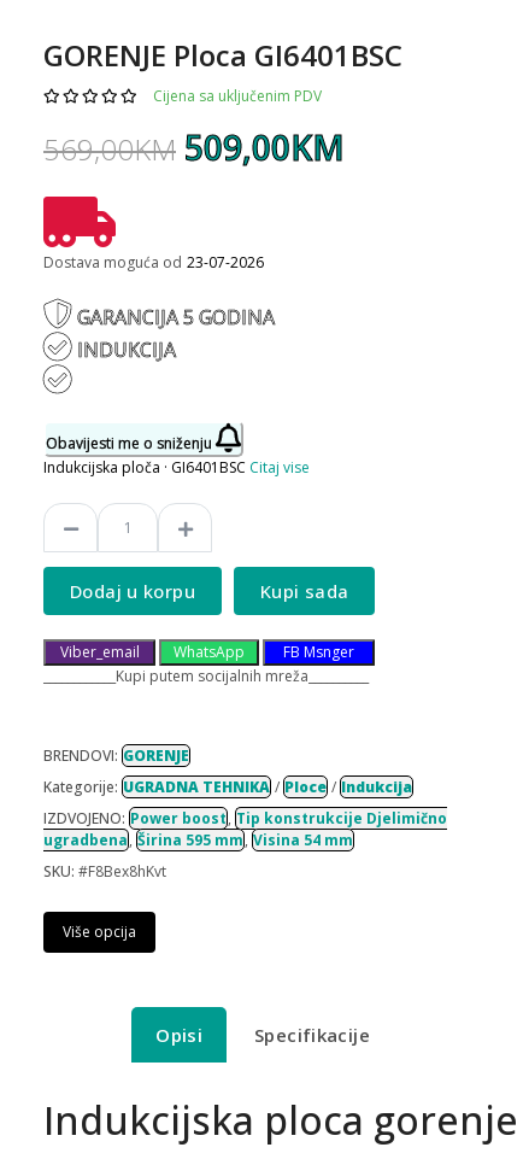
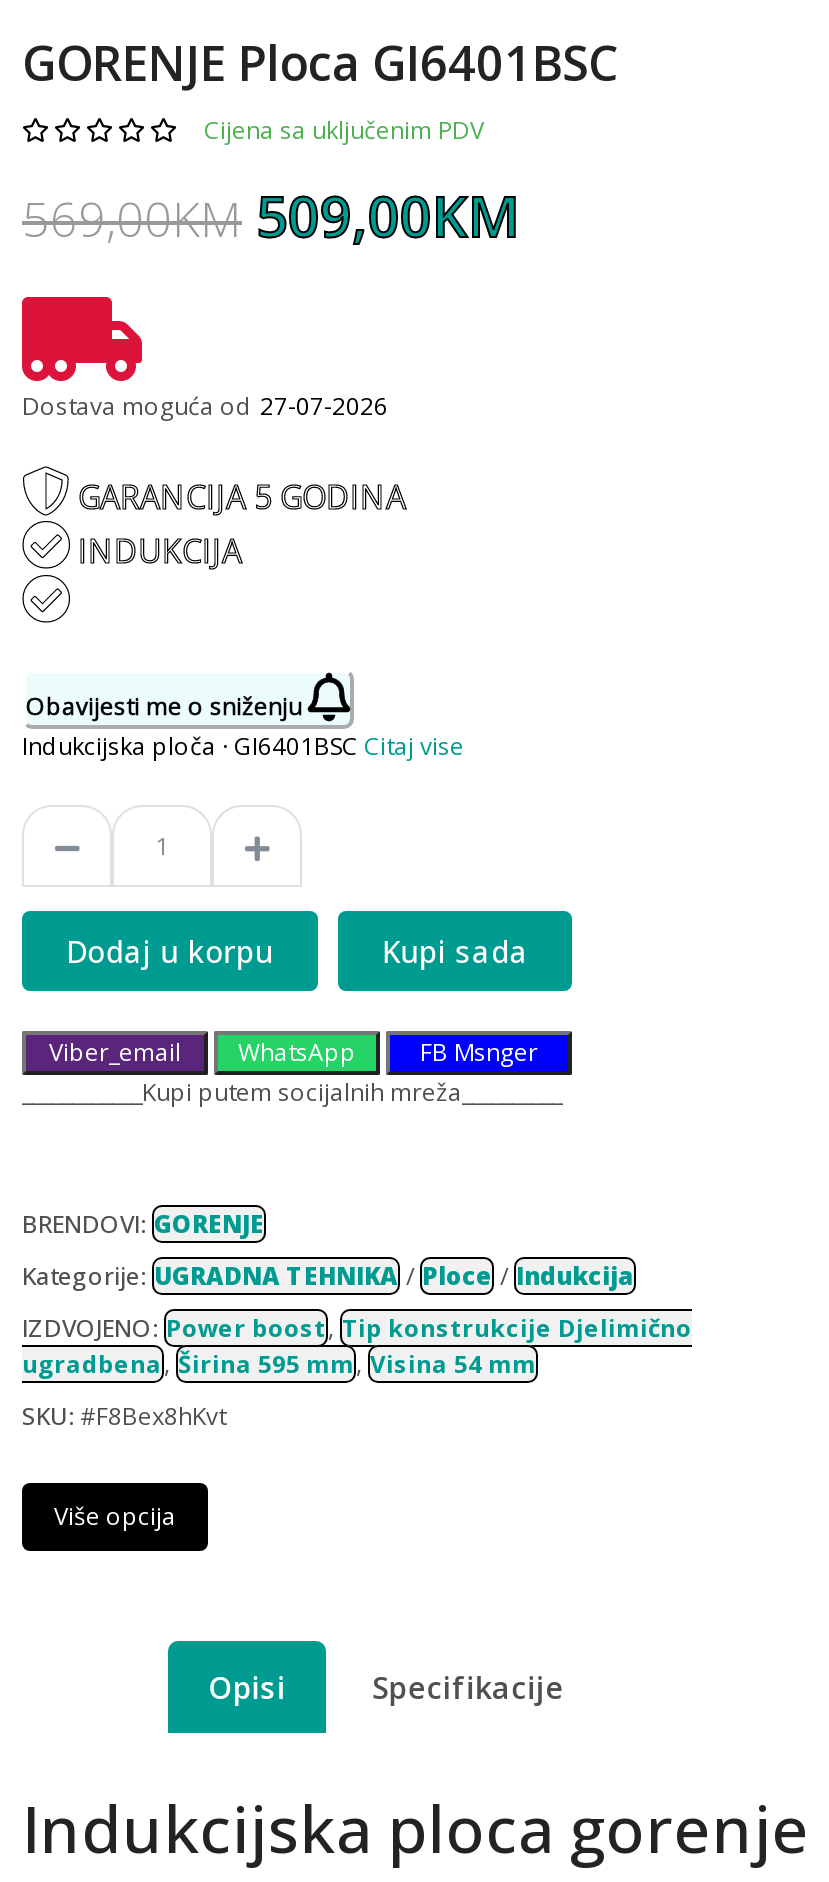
- Dostava moguća od 23-07-2026
+ Dostava moguća od 27-07-2026
